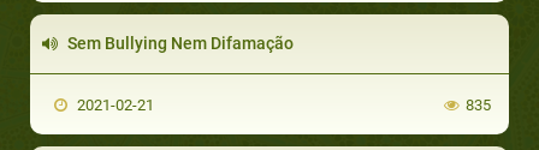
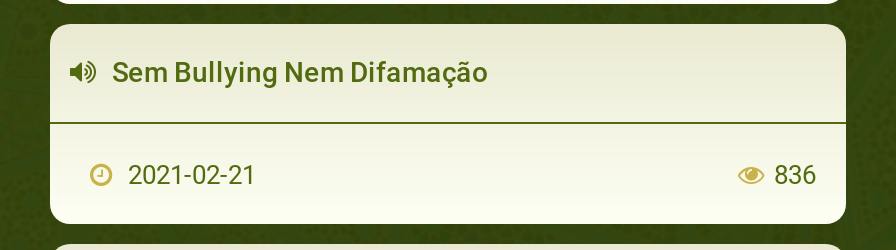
- 835
+ 836
